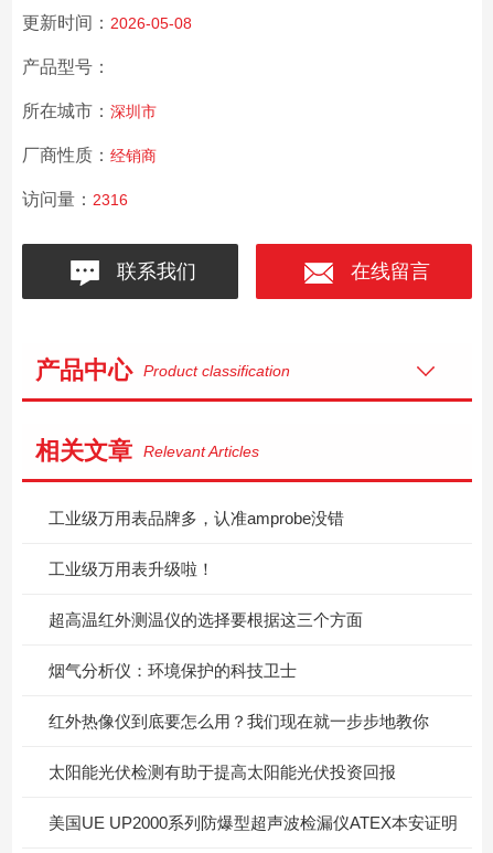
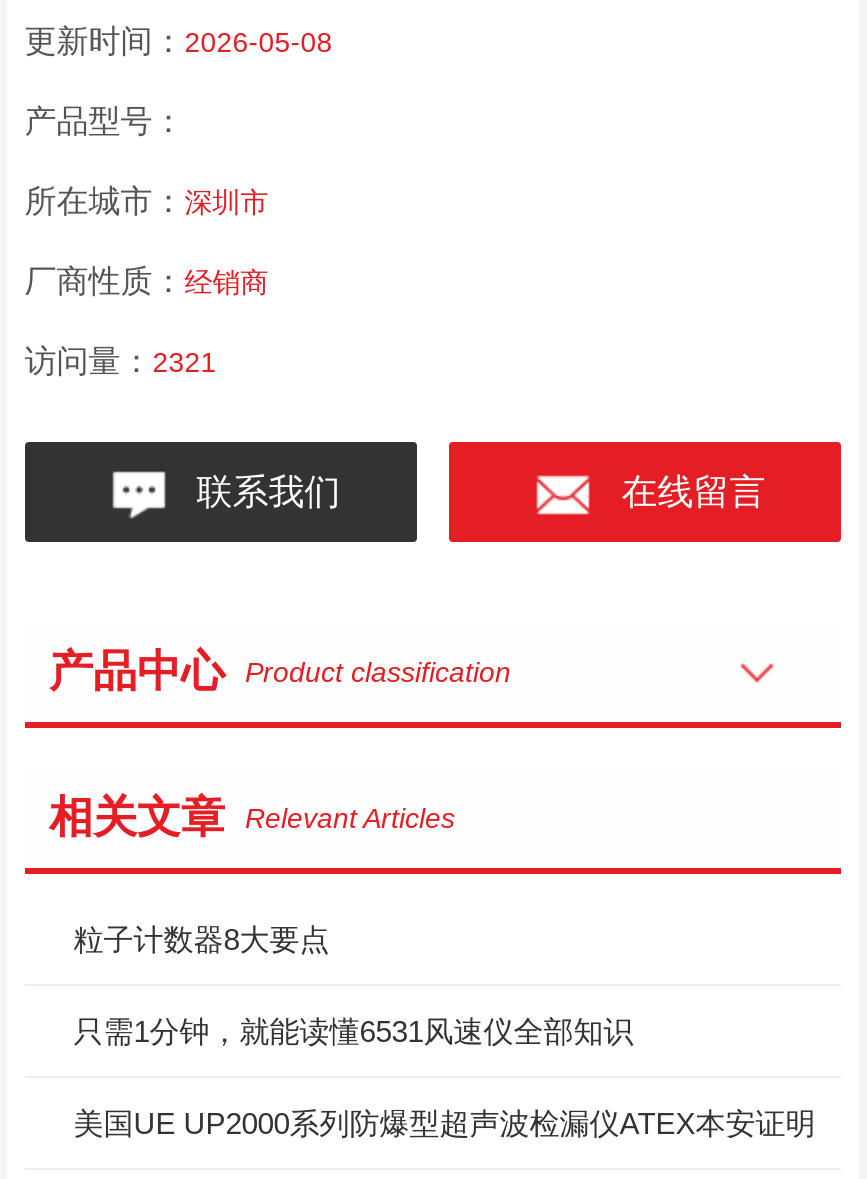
- 访问量：2316
+ 访问量：2321

- 工业级万用表品牌多，认准amprobe没错
- 工业级万用表升级啦！
- 超高温红外测温仪的选择要根据这三个方面
- 烟气分析仪：环境保护的科技卫士
- 红外热像仪到底要怎么用？我们现在就一步步地教你
- 太阳能光伏检测有助于提高太阳能光伏投资回报
+ 粒子计数器8大要点
+ 只需1分钟，就能读懂6531风速仪全部知识
